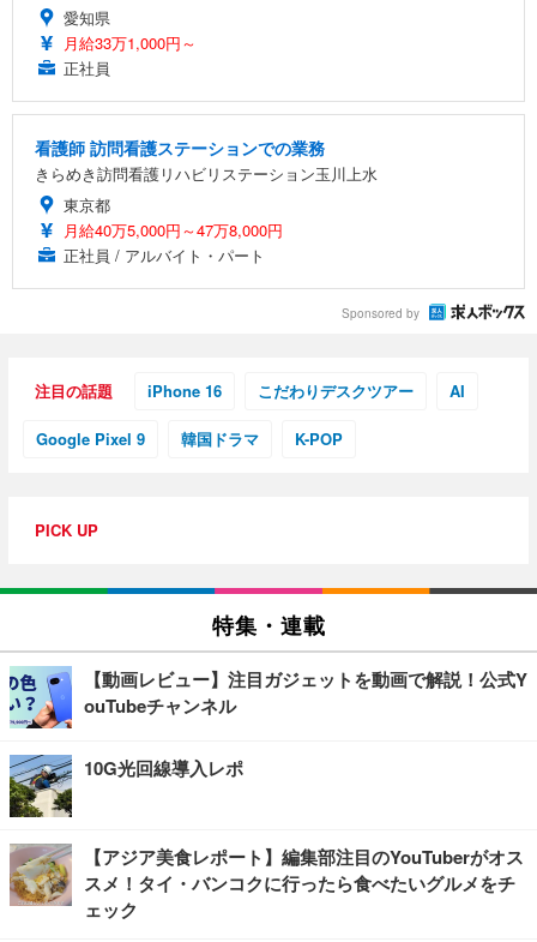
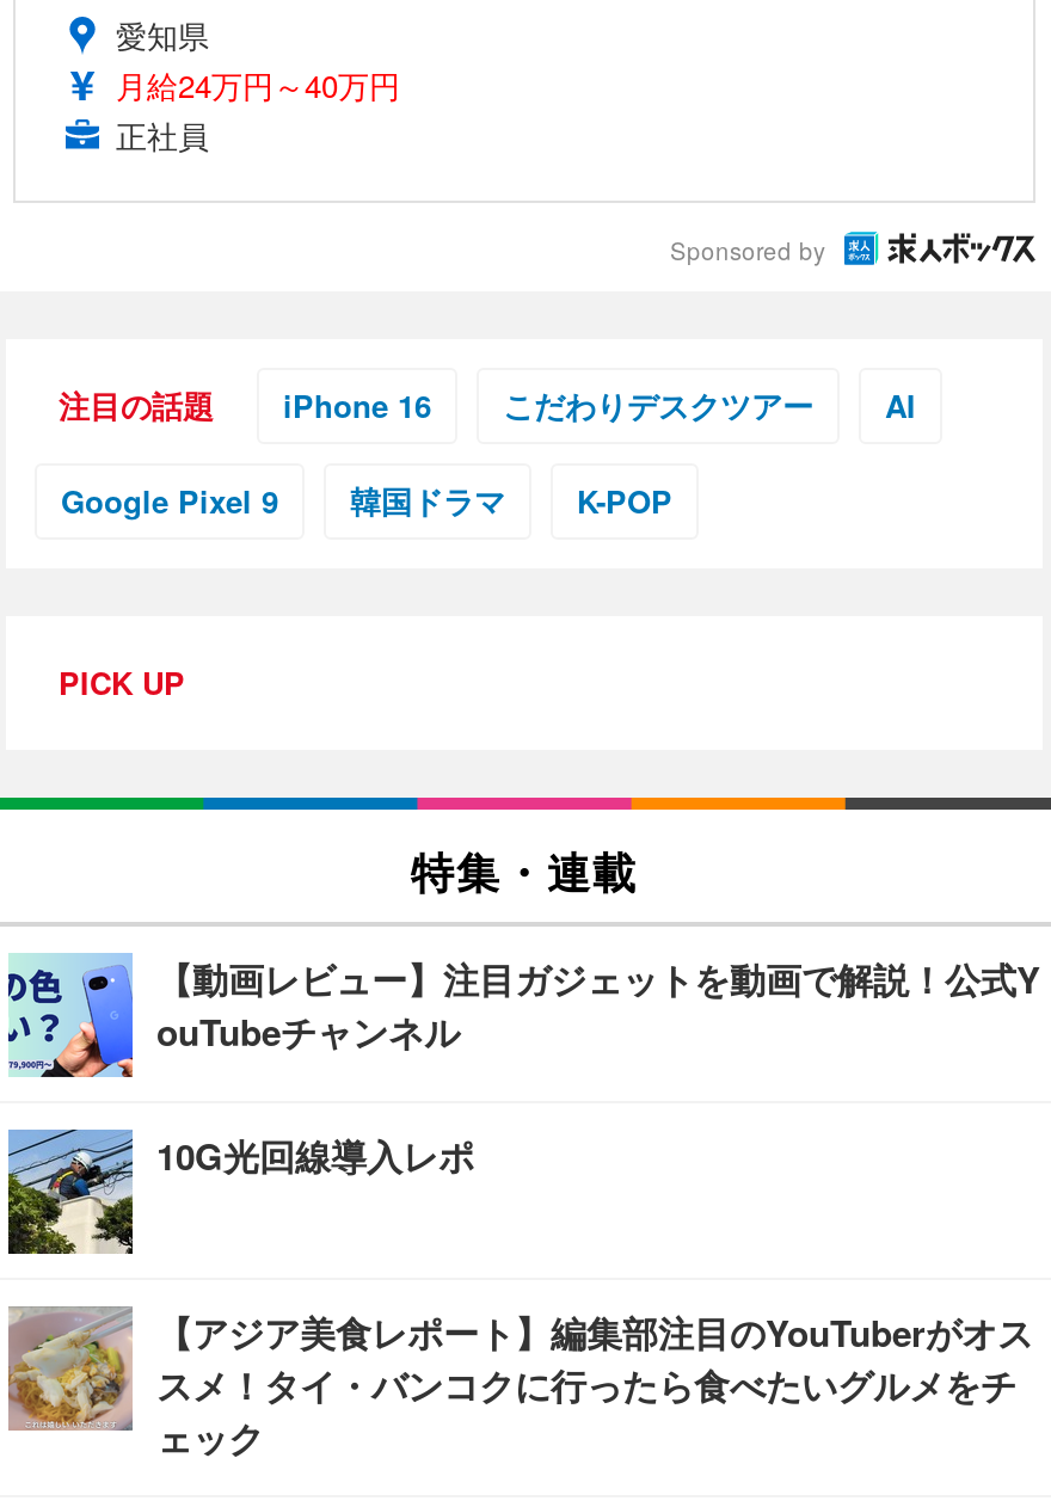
- 月給33万1,000円～
+ 月給24万円～40万円

- 看護師 訪問看護ステーションでの業務
- きらめき訪問看護リハビリステーション玉川上水
- 東京都
- 月給40万5,000円～47万8,000円
- 正社員 / アルバイト・パート
